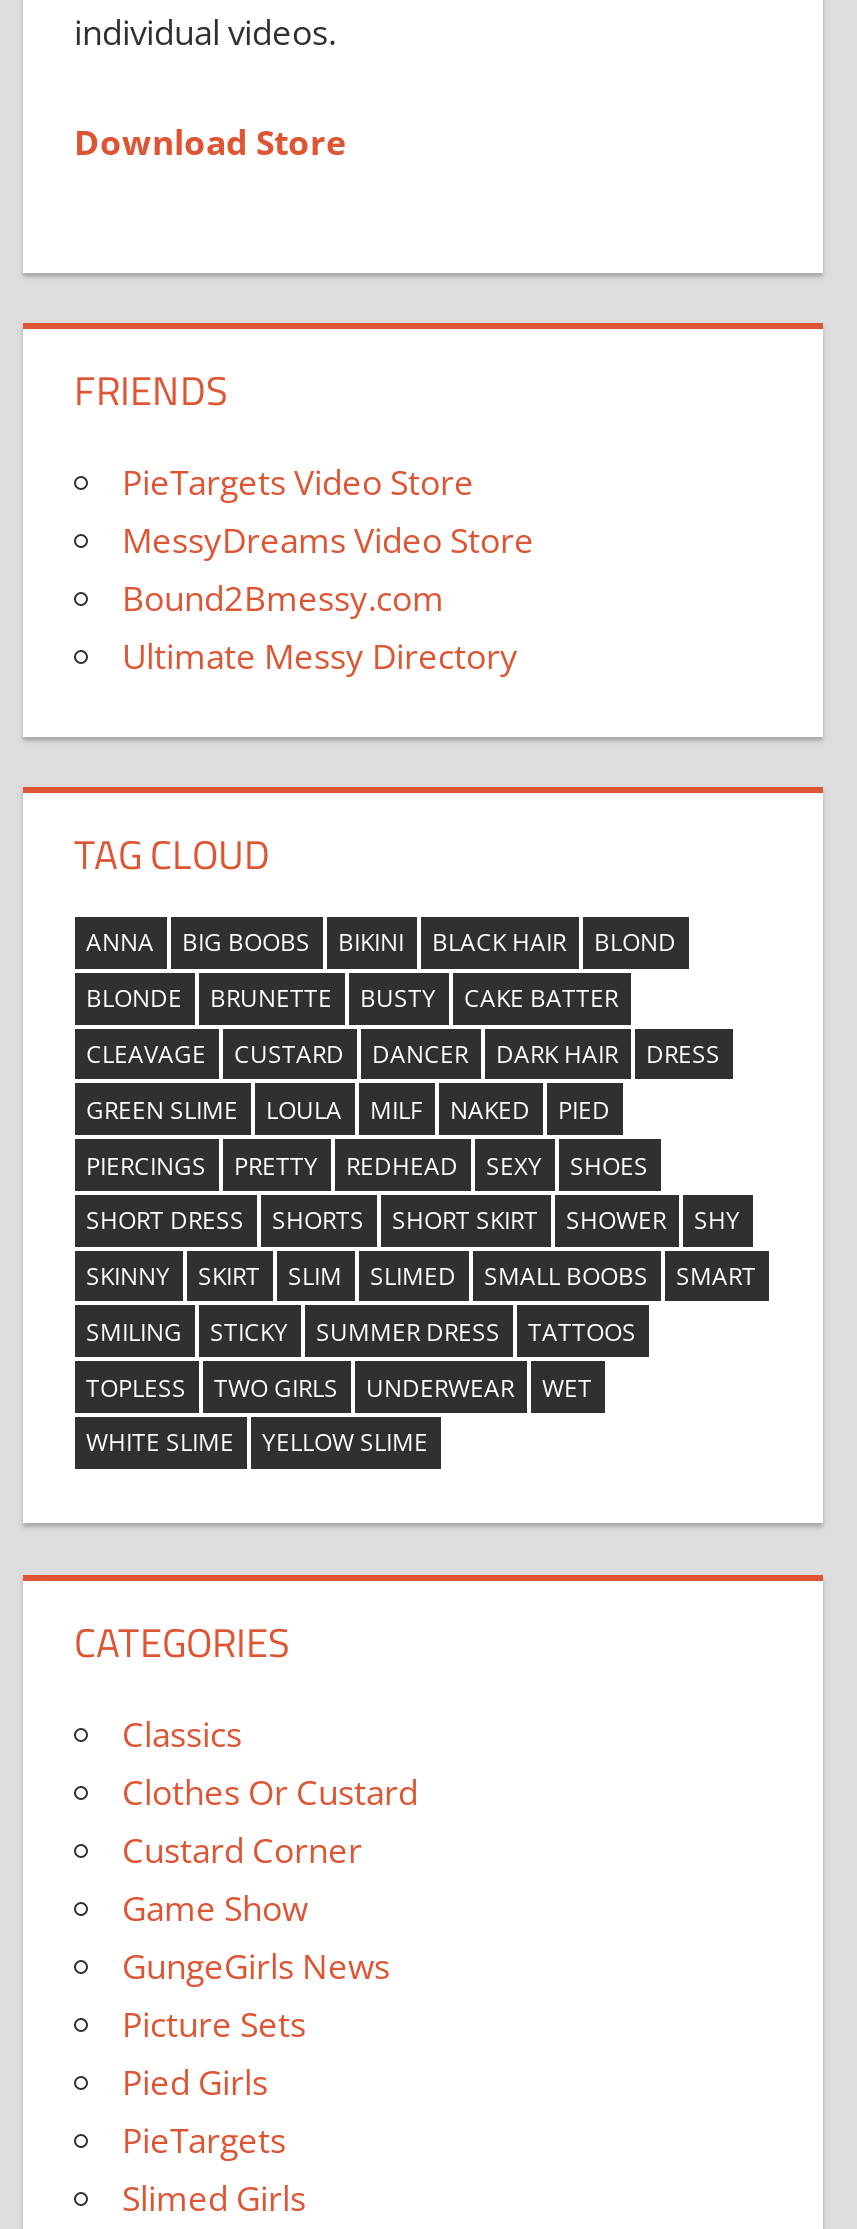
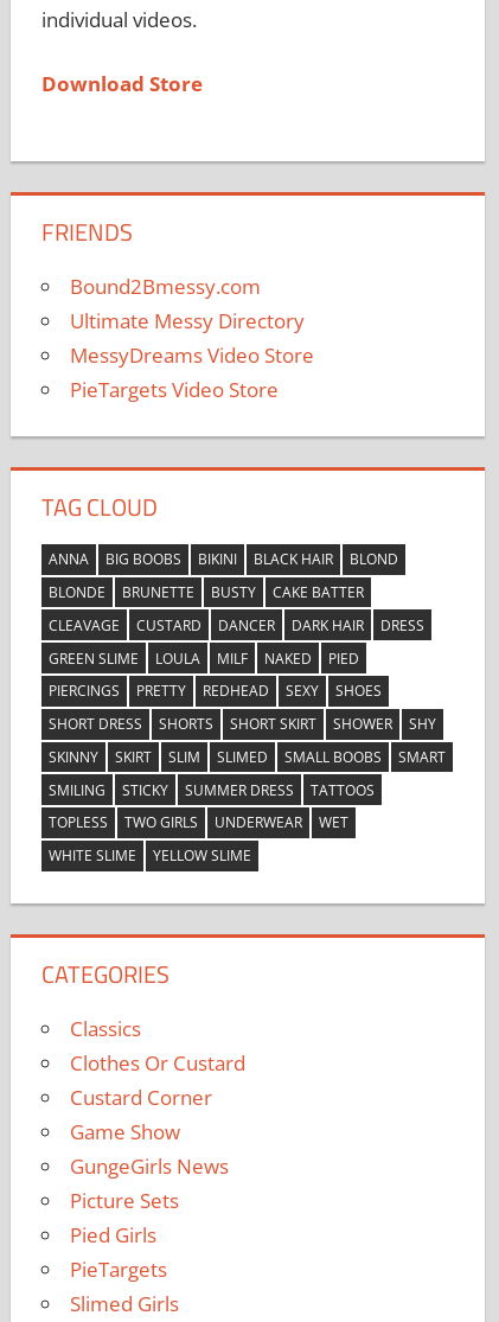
moved down: MessyDreams Video Store | PieTargets Video Store

moved up: Bound2Bmessy.com | Ultimate Messy Directory
